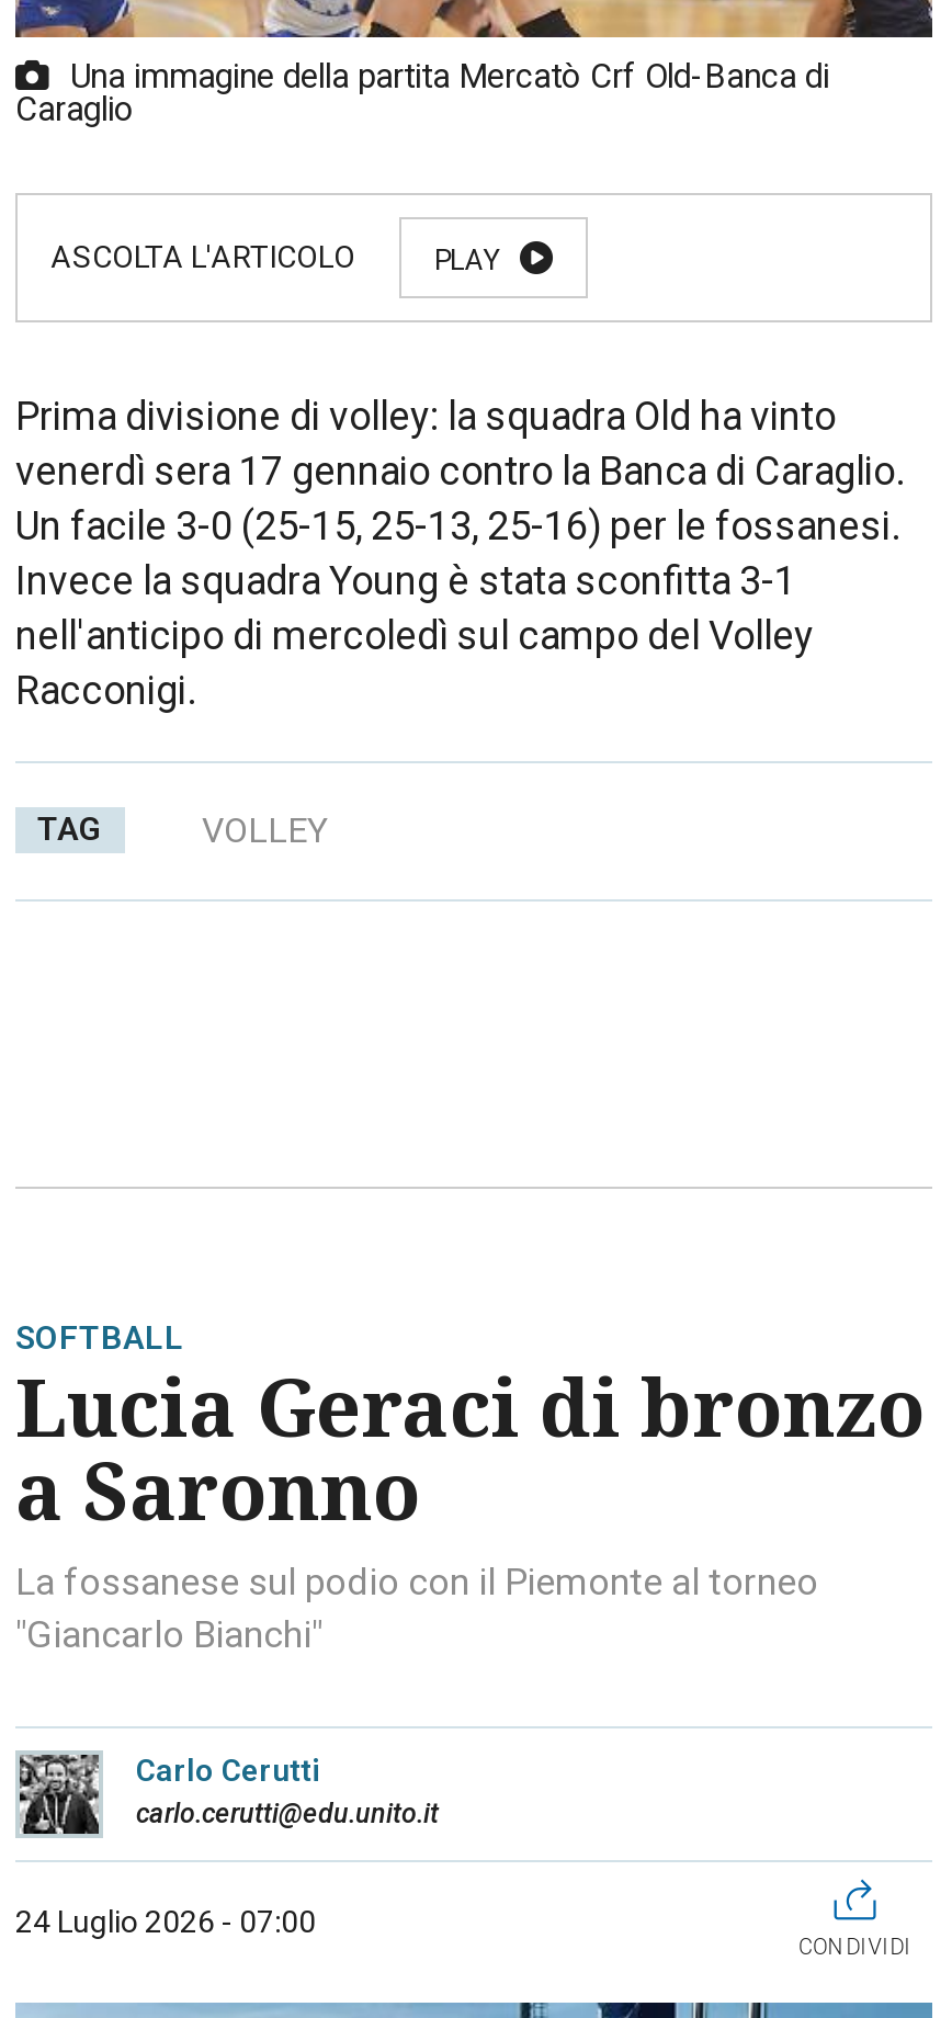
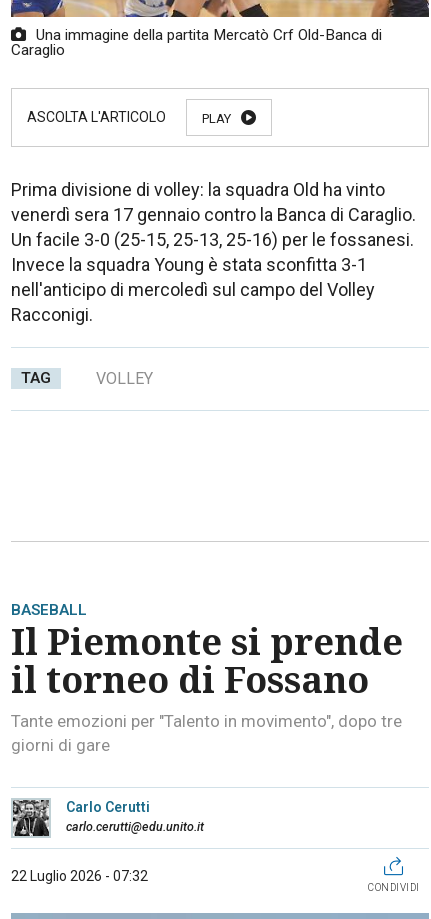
- SOFTBALL
- Lucia Geraci di bronzo
- a Saronno
- La fossanese sul podio con il Piemonte al torneo
- "Giancarlo Bianchi"
+ BASEBALL
+ Il Piemonte si prende
+ il torneo di Fossano
+ Tante emozioni per "Talento in movimento", dopo tre
+ giorni di gare

- 24 Luglio 2026 - 07:00
+ 22 Luglio 2026 - 07:32
